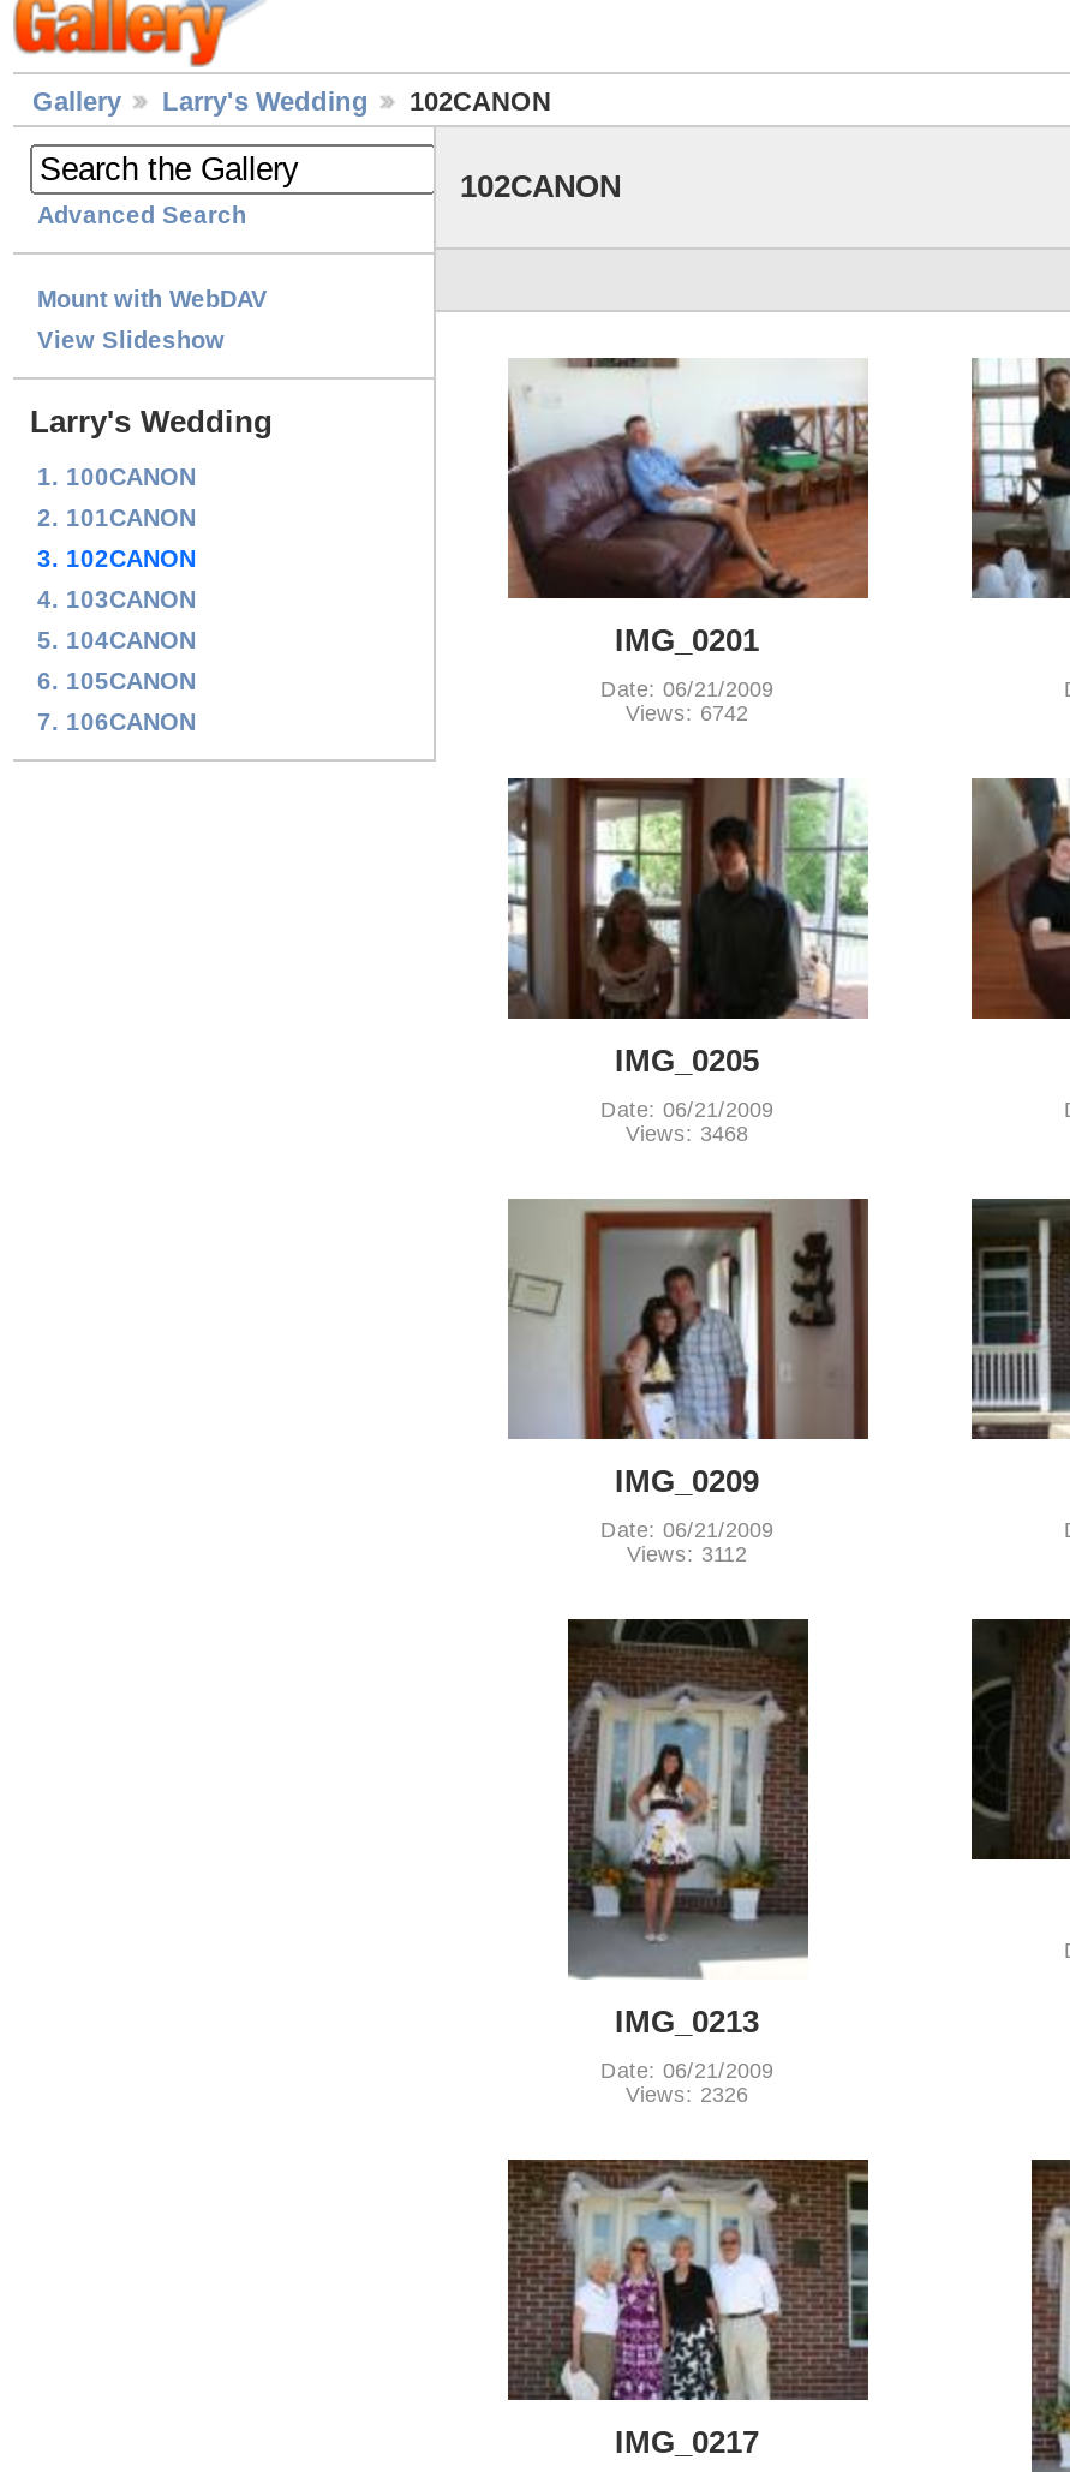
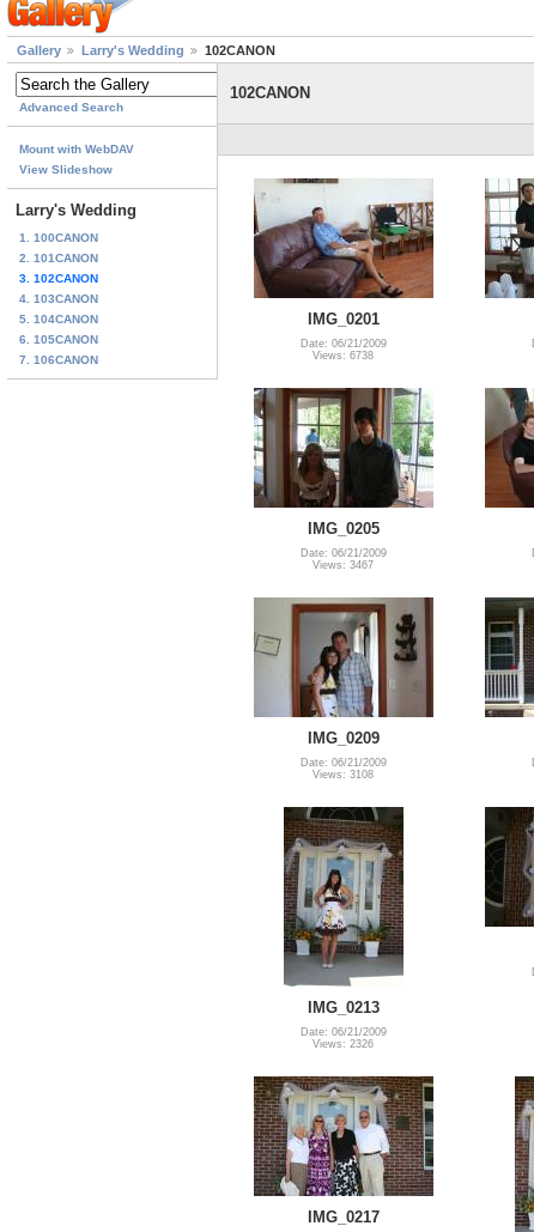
- Views: 6742
+ Views: 6738

- Views: 3468
+ Views: 3467

- Views: 3112
+ Views: 3108
